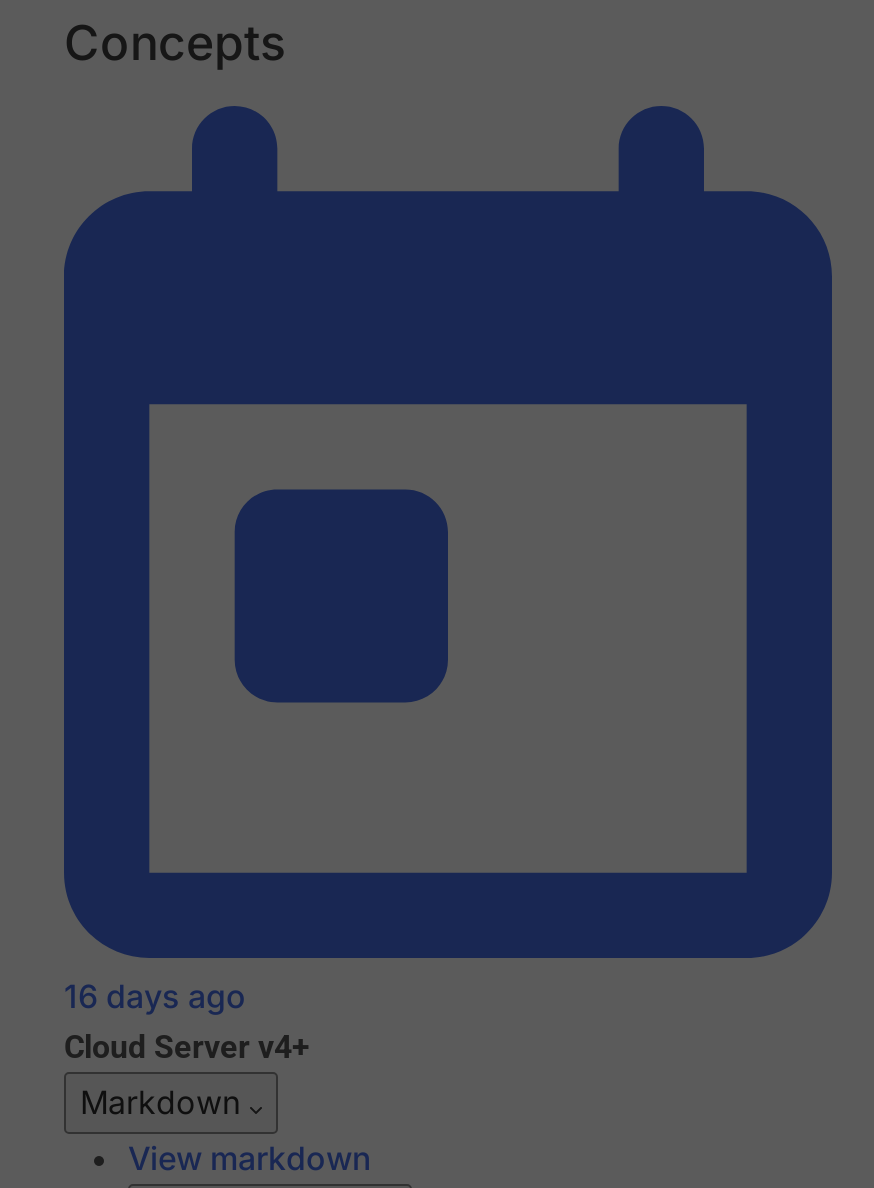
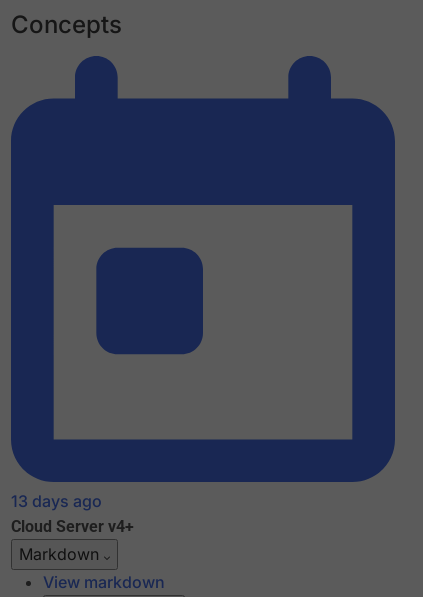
- 16 days ago
+ 13 days ago
